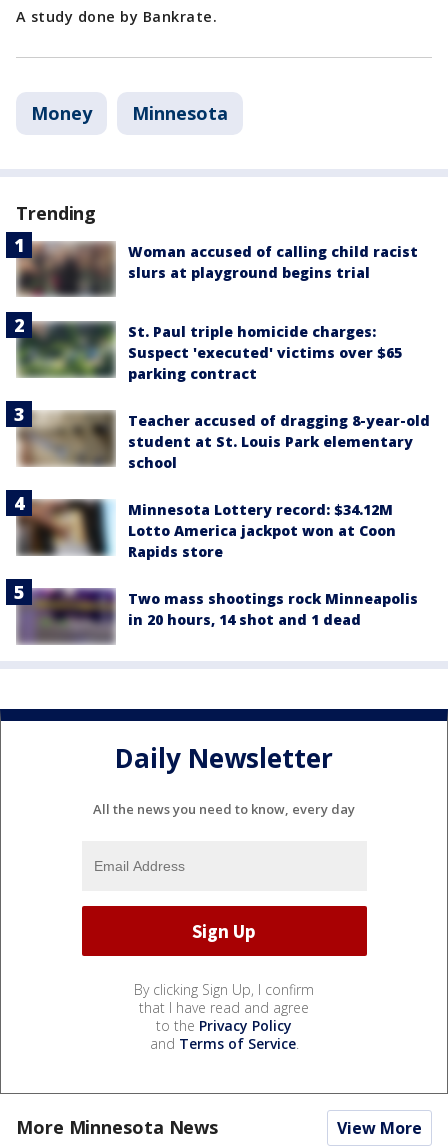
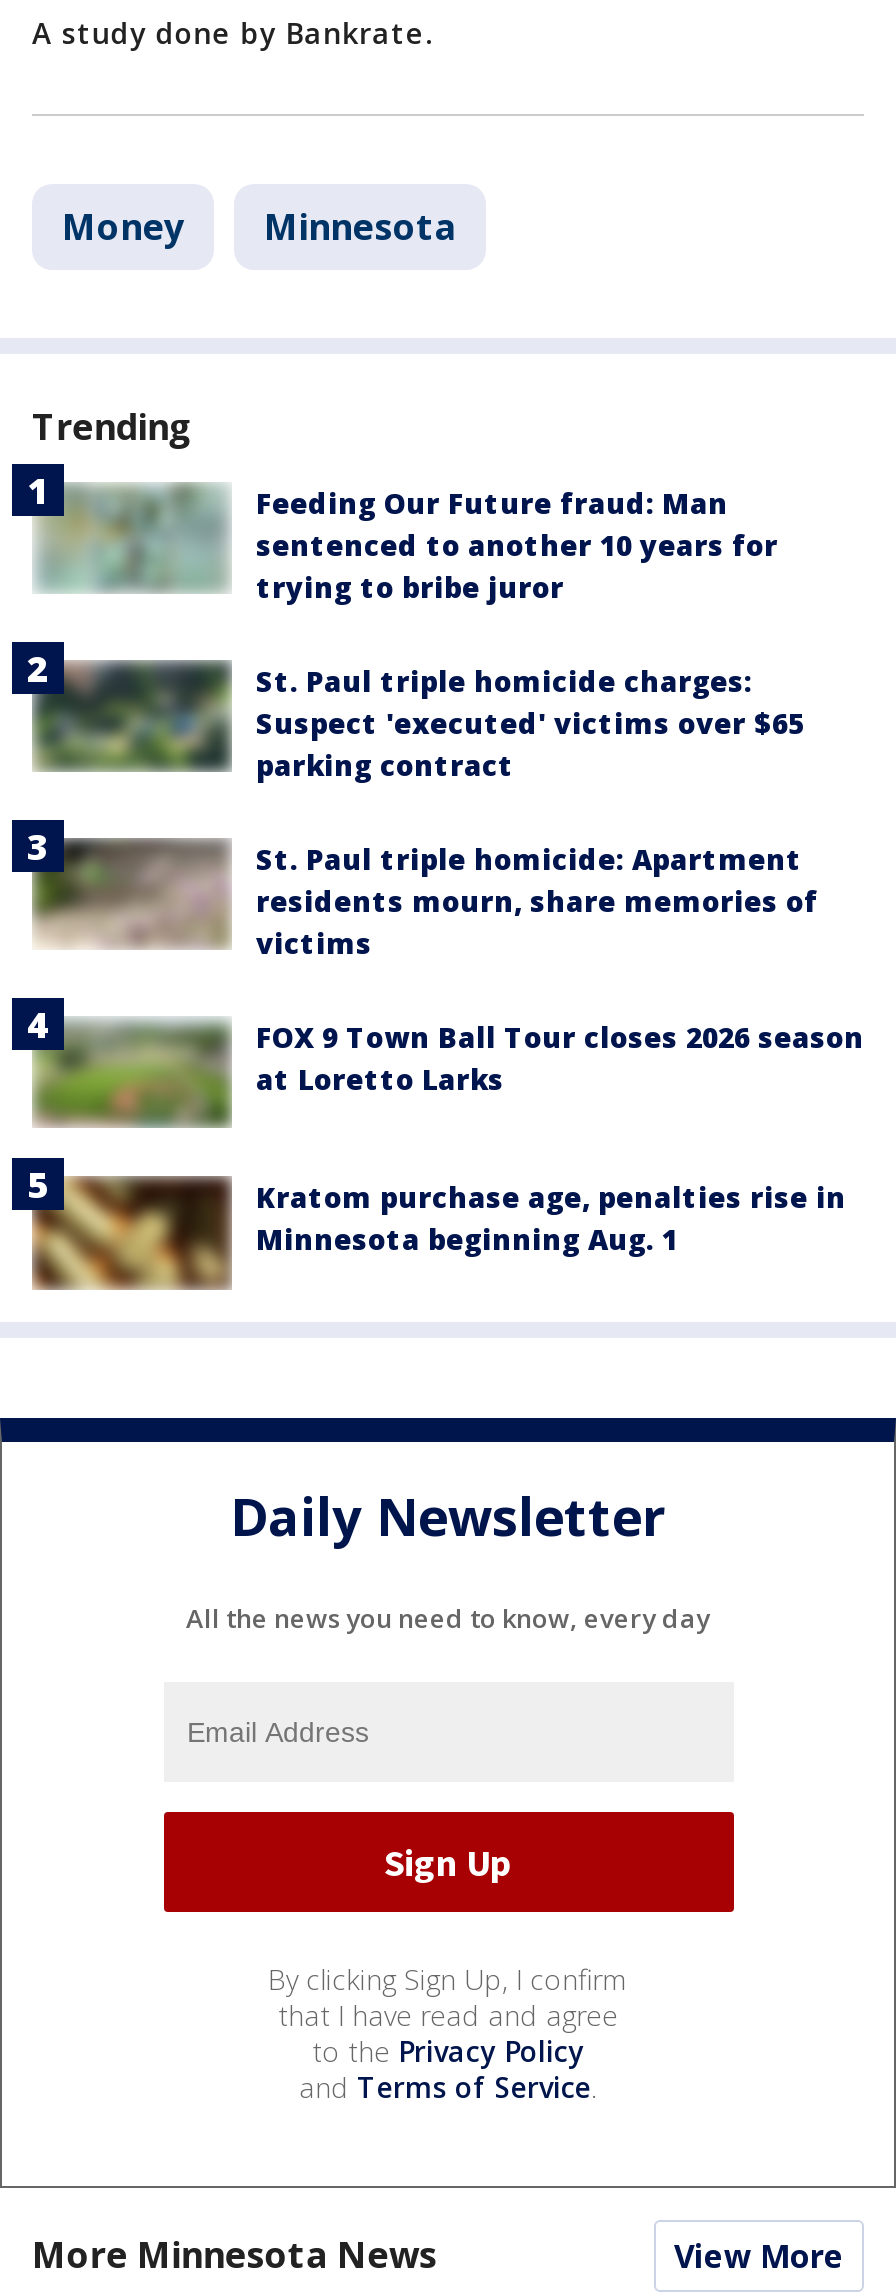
- [image]
- Woman accused of calling child racist
- slurs at playground begins trial
+ [image]
+ Feeding Our Future fraud: Man
+ sentenced to another 10 years for
+ trying to bribe juror

- [image]
- Teacher accused of dragging 8-year-old
- student at St. Louis Park elementary
- school
+ [image]
+ St. Paul triple homicide: Apartment
+ residents mourn, share memories of
+ victims

- [image]
- Minnesota Lottery record: $34.12M
- Lotto America jackpot won at Coon
- Rapids store
+ [image]
+ FOX 9 Town Ball Tour closes 2026 season
+ at Loretto Larks

- [image]
- Two mass shootings rock Minneapolis
- in 20 hours, 14 shot and 1 dead
+ [image]
+ Kratom purchase age, penalties rise in
+ Minnesota beginning Aug. 1
